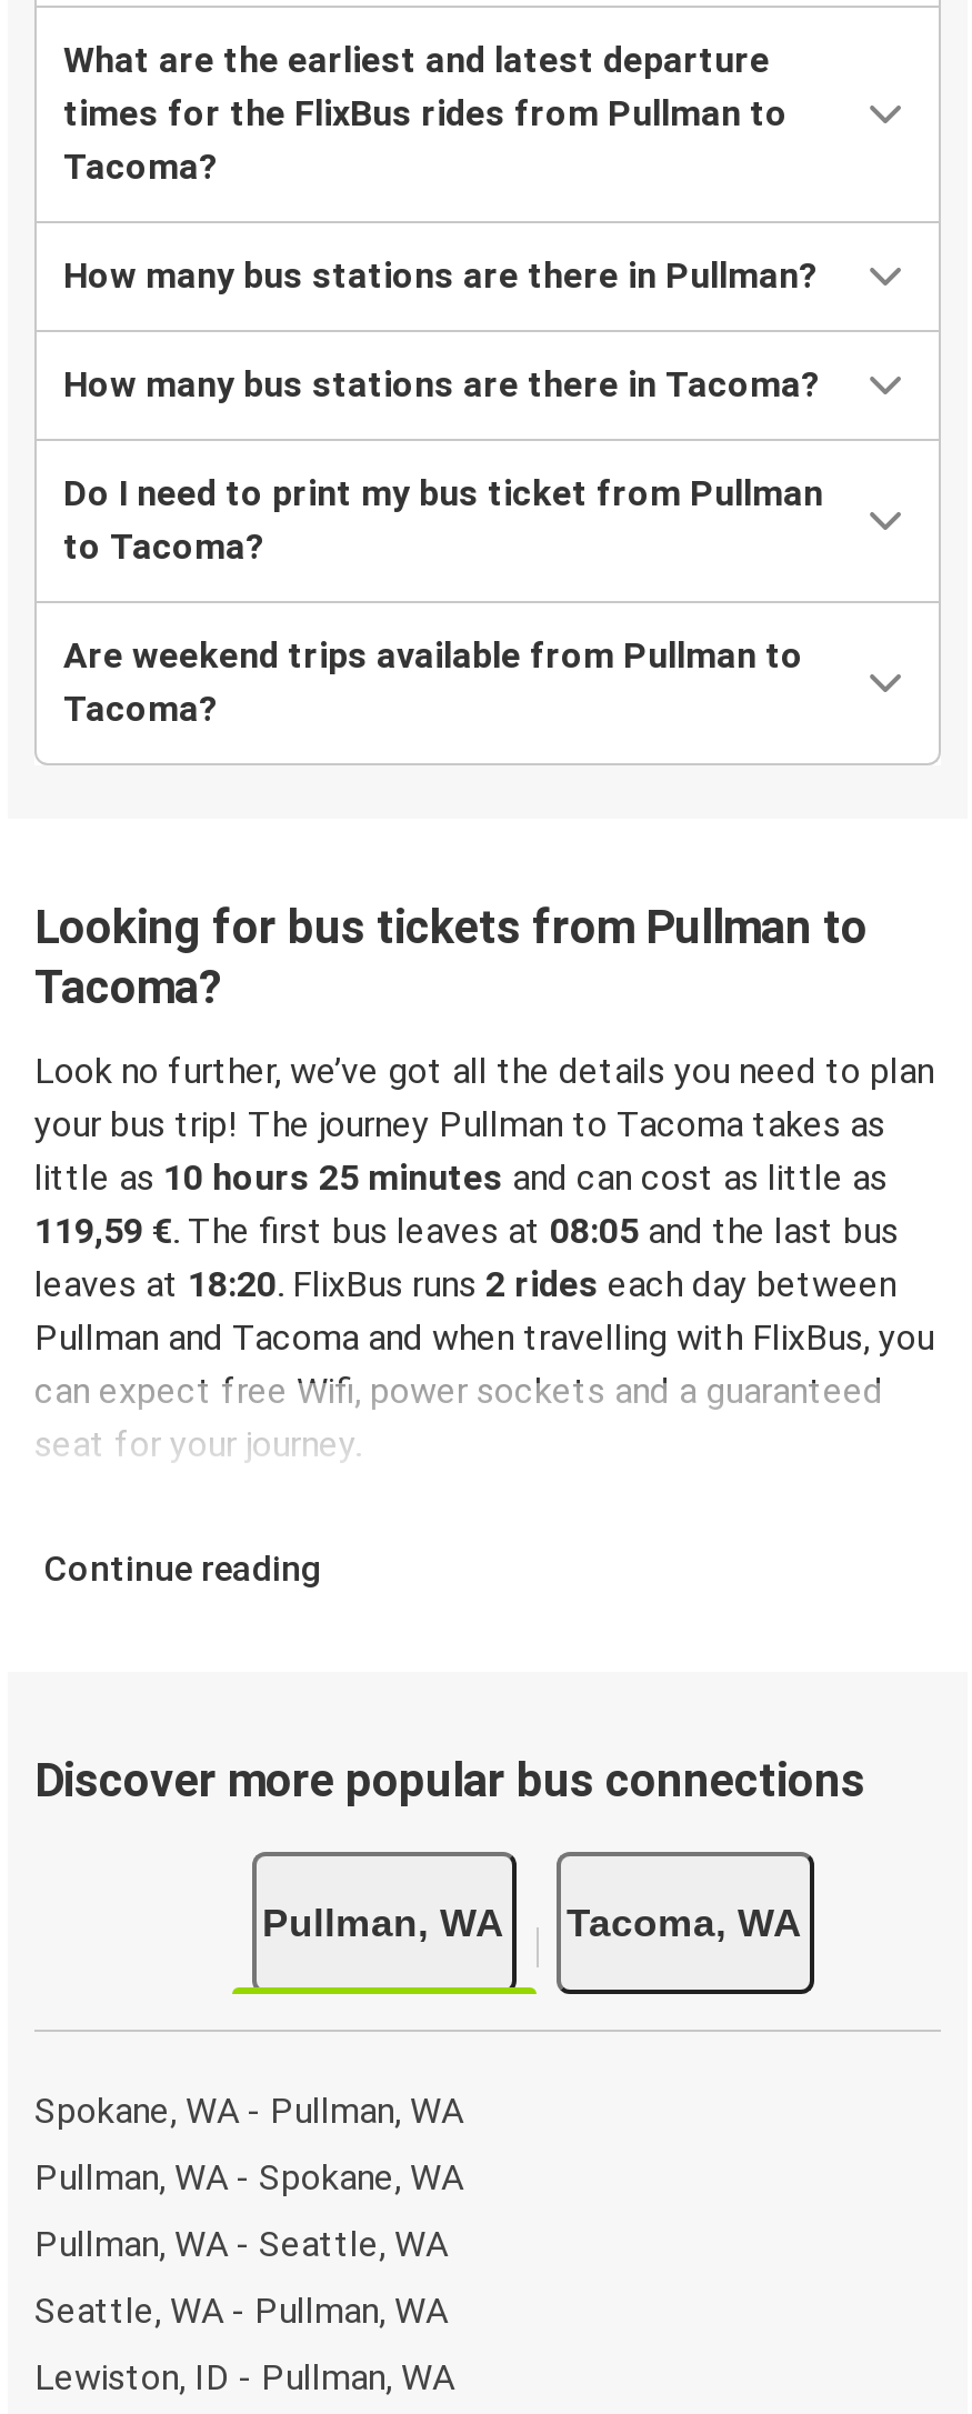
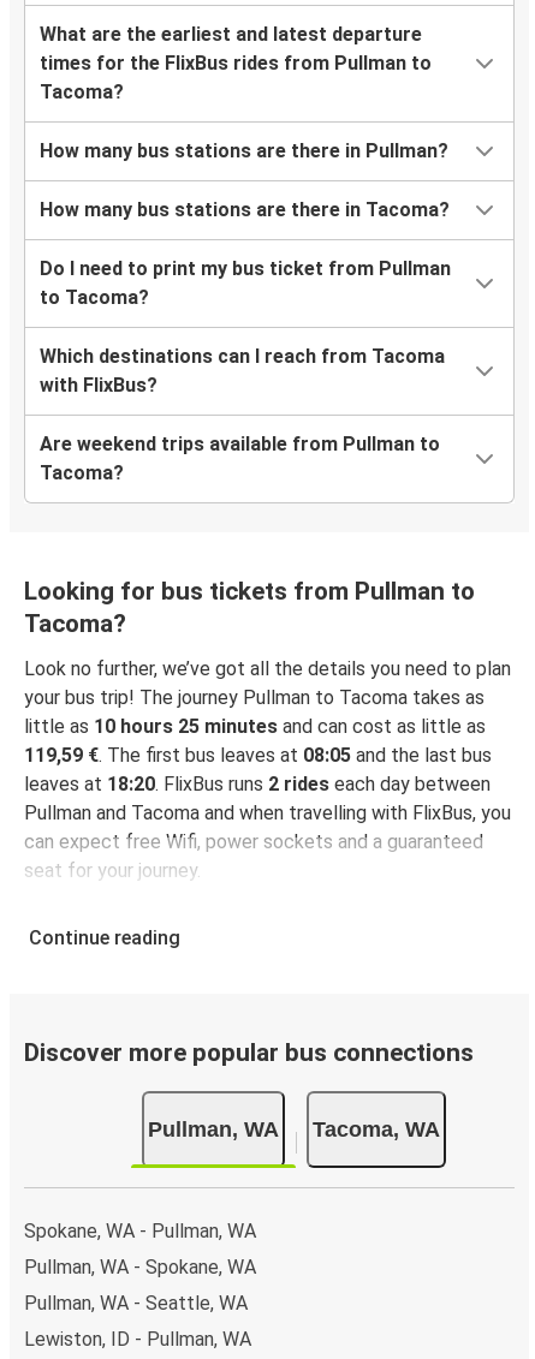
+ Which destinations can I reach from Tacoma
+ with FlixBus?

moved down: Are weekend trips available from Pullman to | Tacoma? | Looking for bus tickets from Pullman to | ... | Pullman, WA - Spokane, WA | Pullman, WA - Seattle, WA

- Seattle, WA - Pullman, WA
